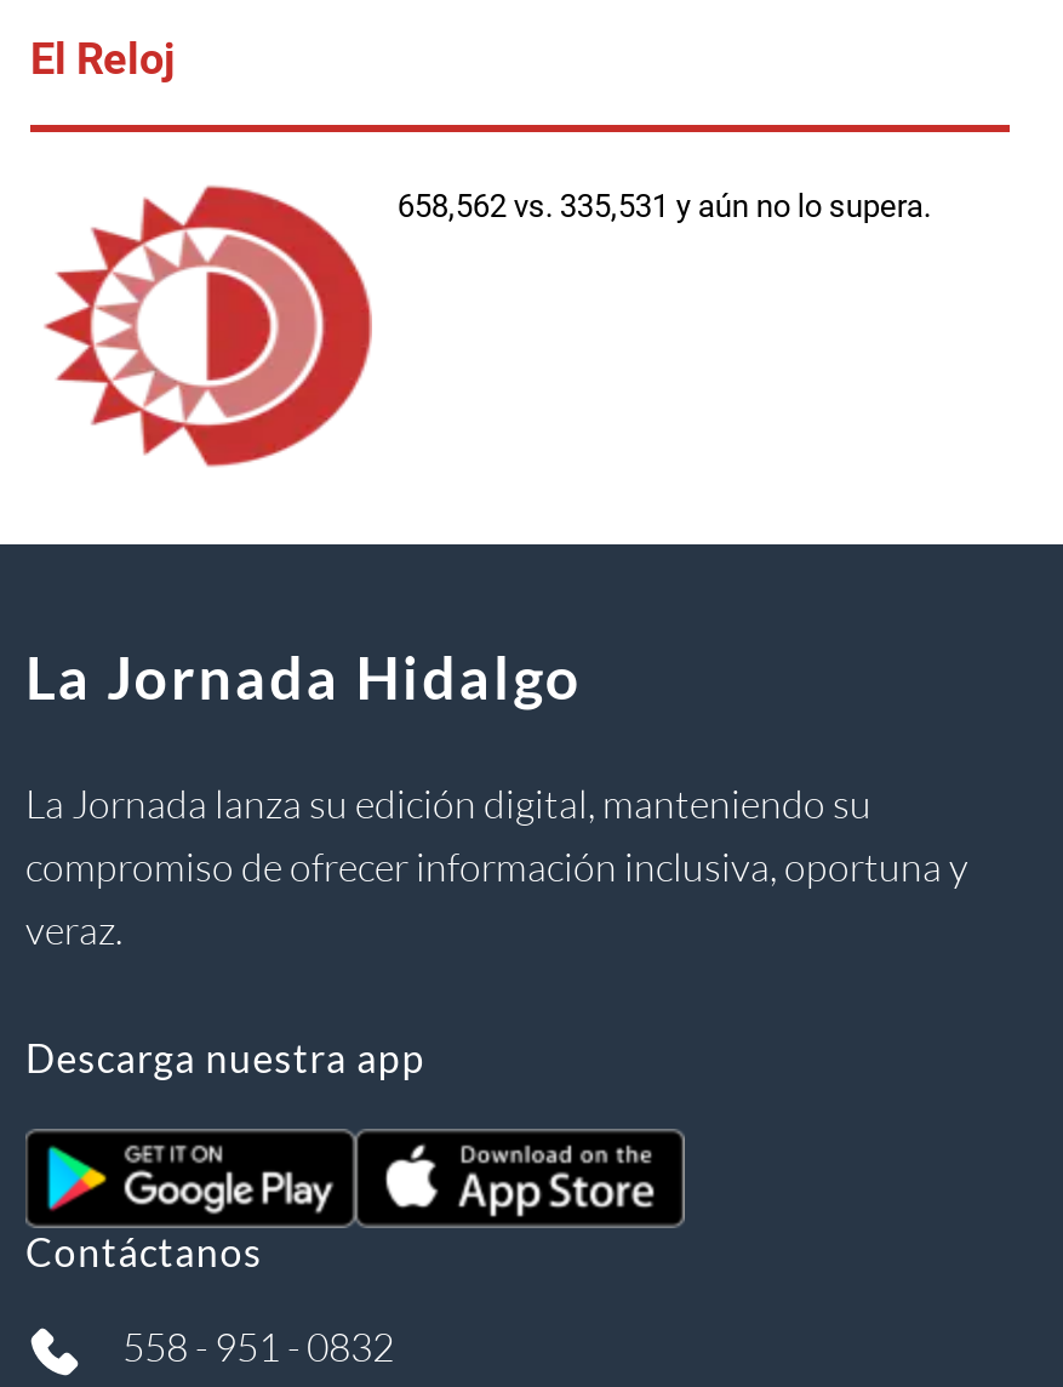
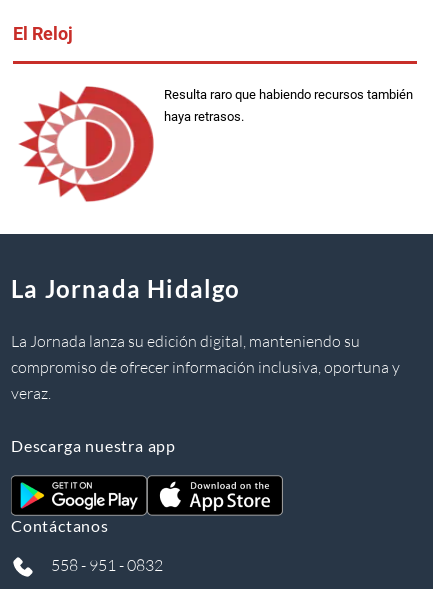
- 658,562 vs. 335,531 y aún no lo supera.
+ Resulta raro que habiendo recursos también
+ haya retrasos.
